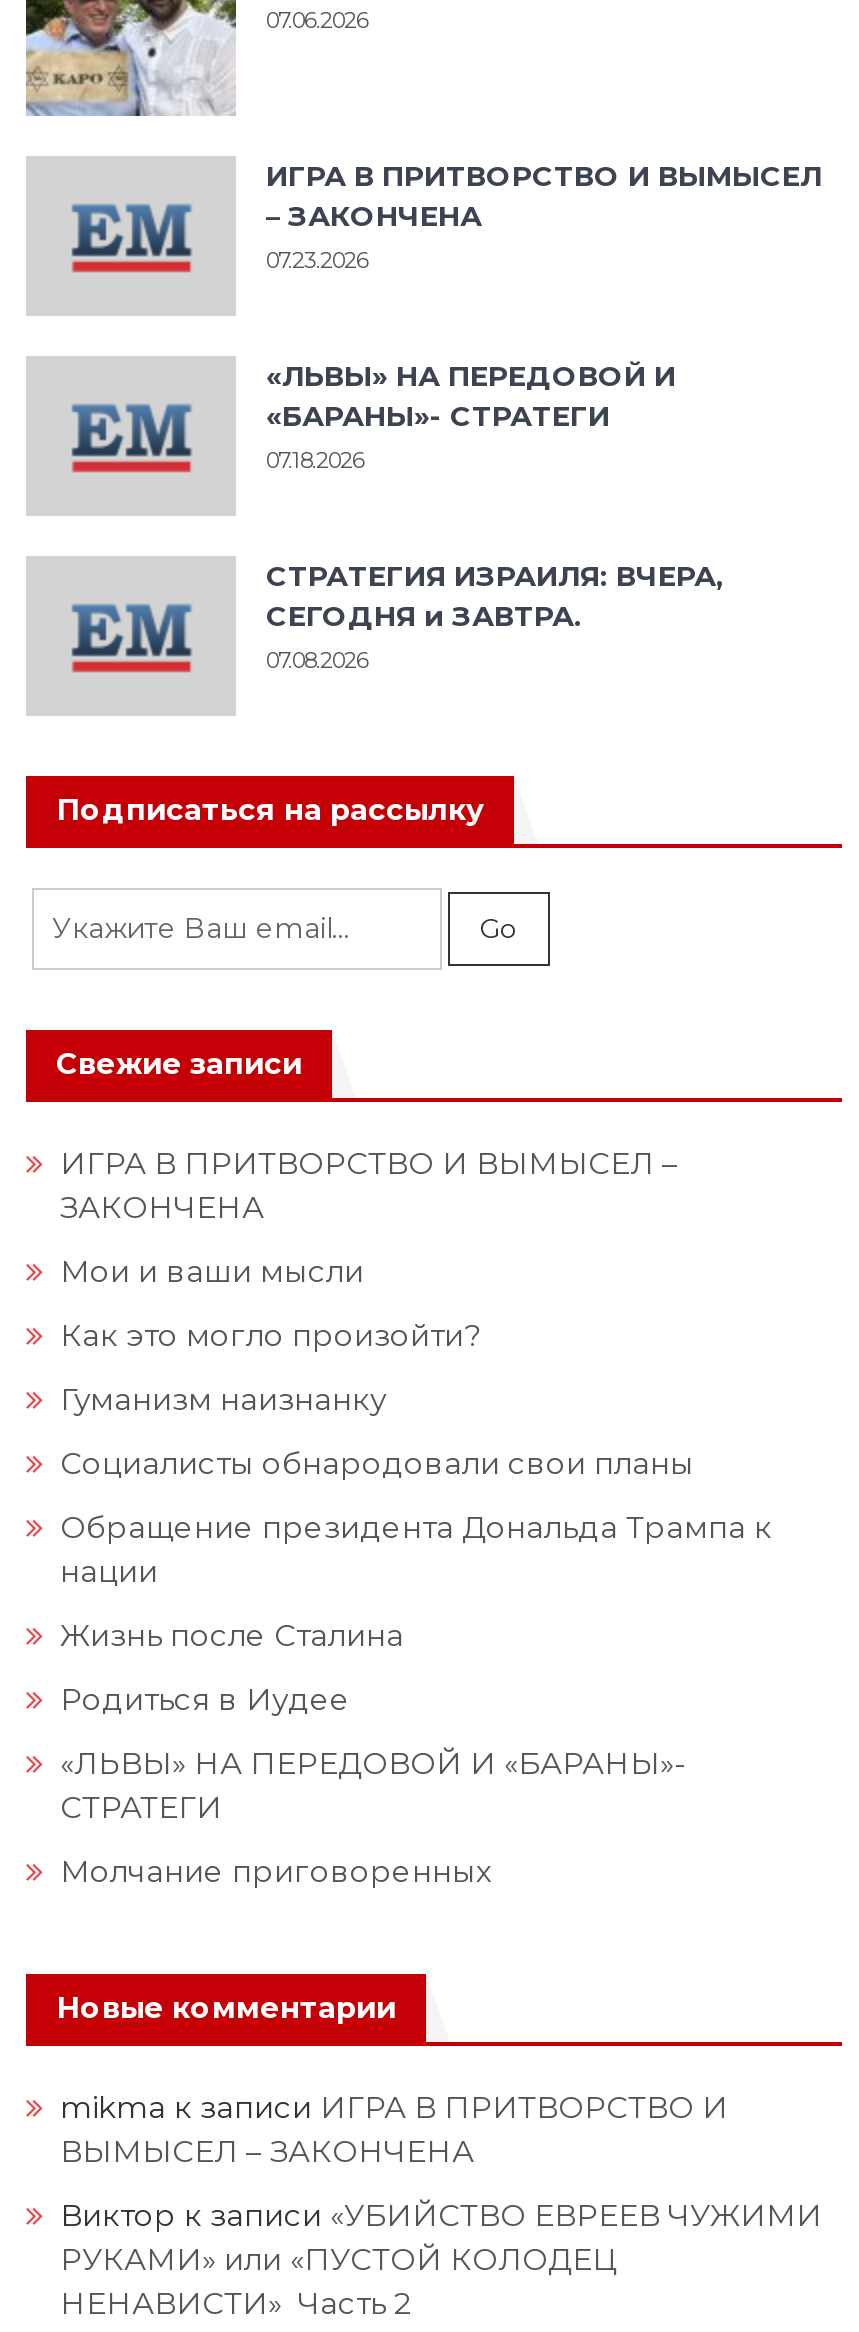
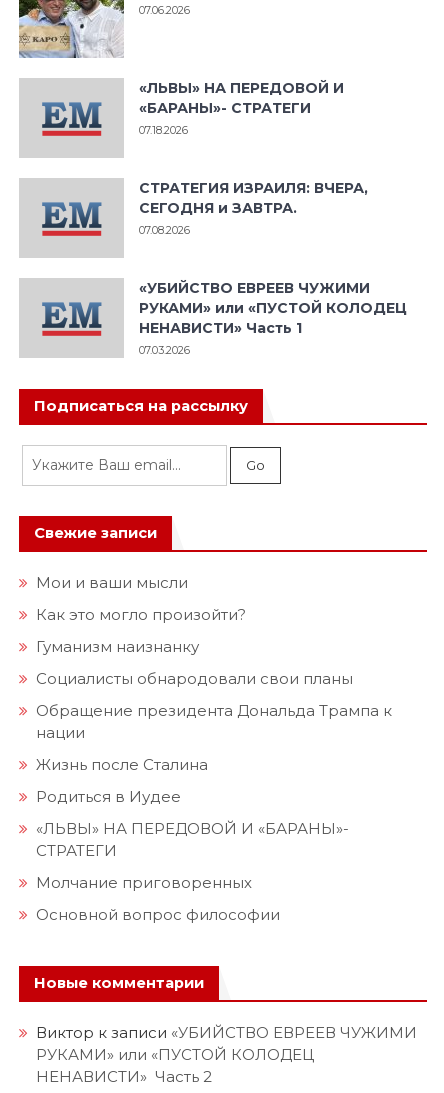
- ИГРА В ПРИТВОРСТВО И ВЫМЫСЕЛ
- – ЗАКОНЧЕНА
- 07.23.2026

moved up: «ЛЬВЫ» НА ПЕРЕДОВОЙ И | «БАРАНЫ»- СТРАТЕГИ | 07.18.2026 | СТРАТЕГИЯ ИЗРАИЛЯ: ВЧЕРА, | СЕГОДНЯ и ЗАВТРА. | 07.08.2026

+ «УБИЙСТВО ЕВРЕЕВ ЧУЖИМИ
+ РУКАМИ» или «ПУСТОЙ КОЛОДЕЦ
+ НЕНАВИСТИ» Часть 1
+ 07.03.2026

- ИГРА В ПРИТВОРСТВО И ВЫМЫСЕЛ –
- ЗАКОНЧЕНА

+ Основной вопрос философии

- mikma к записи ИГРА В ПРИТВОРСТВО И
- ВЫМЫСЕЛ – ЗАКОНЧЕНА
